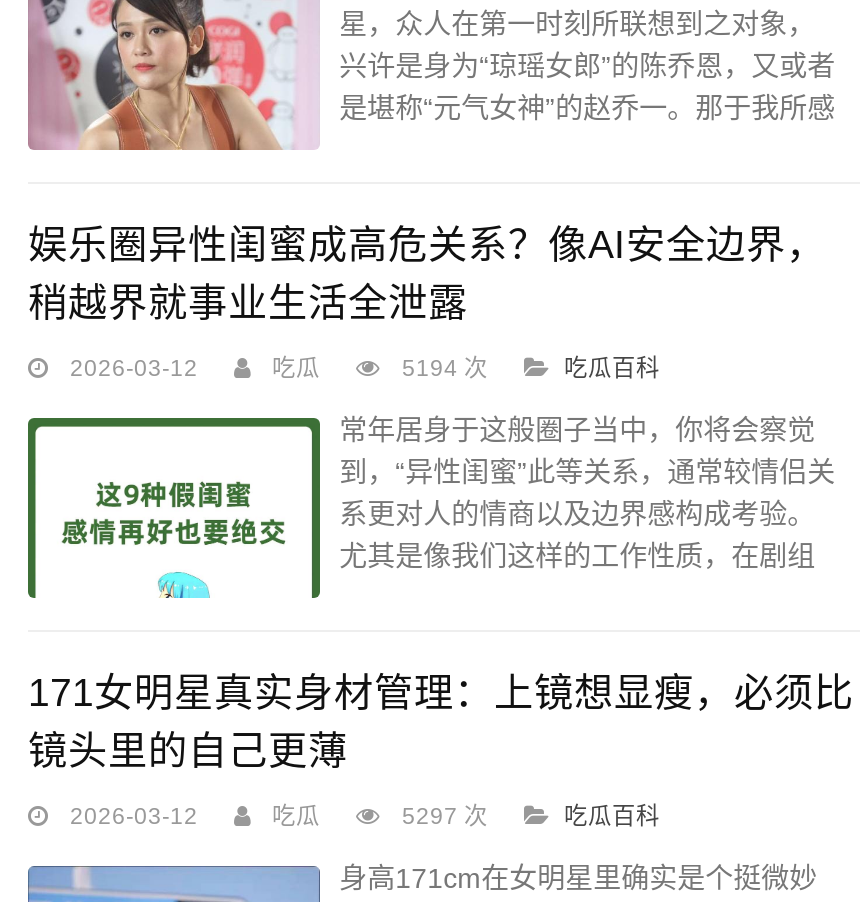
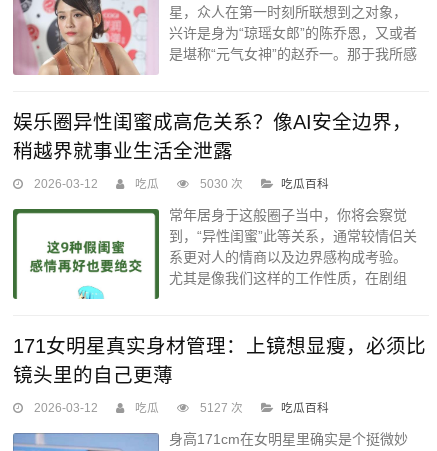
- 5194 次
+ 5030 次

- 5297 次
+ 5127 次
